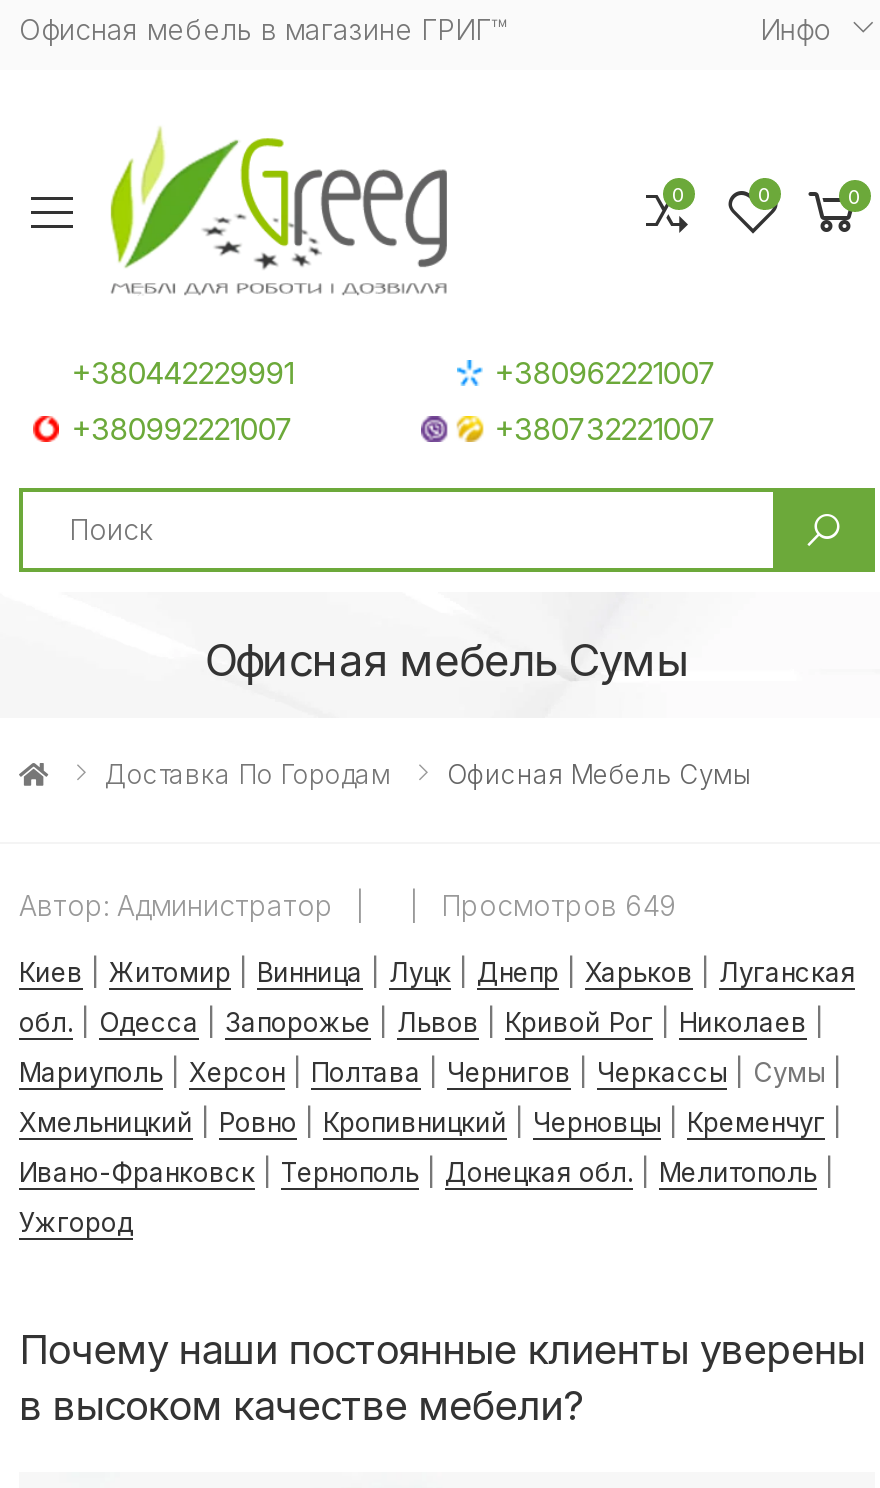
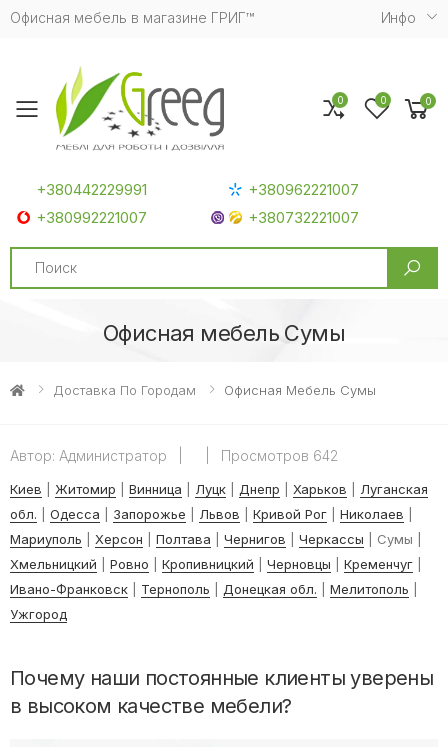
- Просмотров 649
+ Просмотров 642
